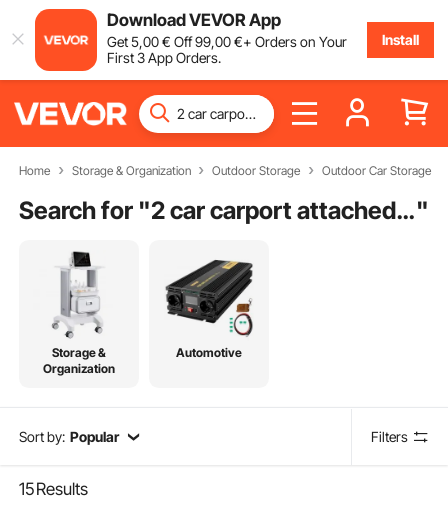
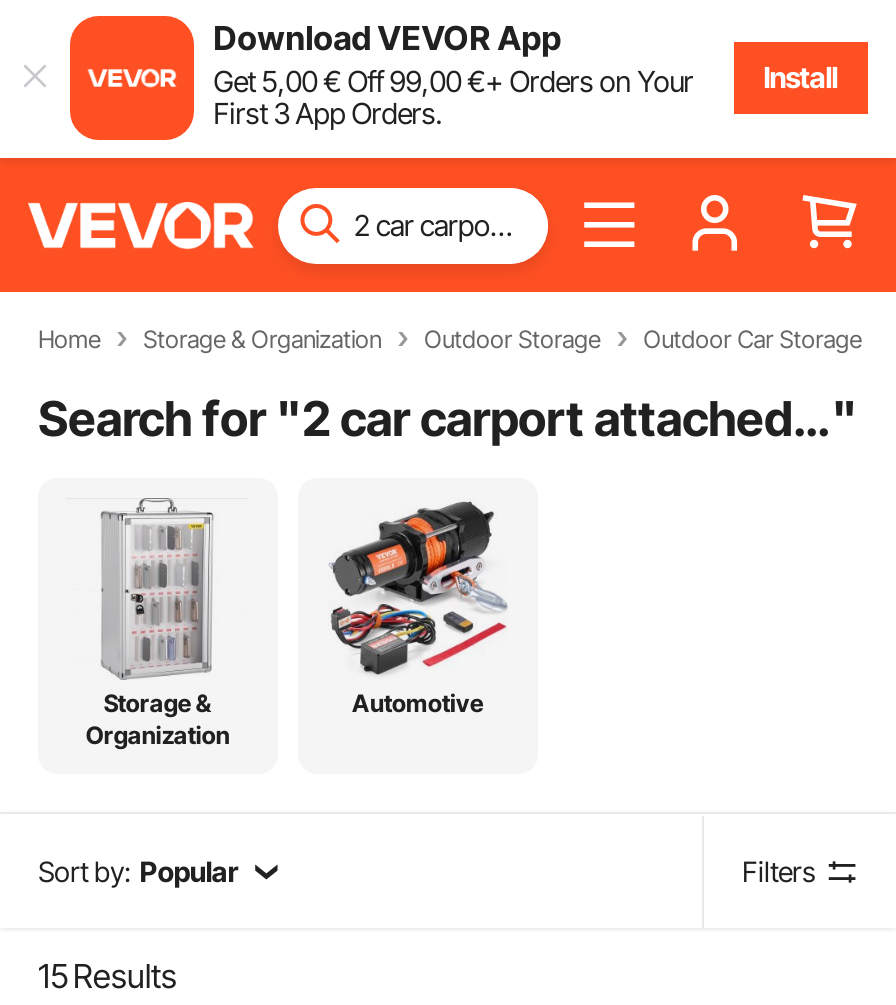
- [image]
+ [image]

- [image]
+ [image]
